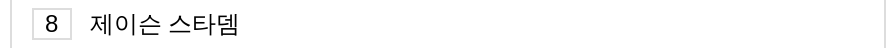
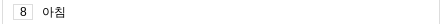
- 제이슨 스타뎀
+ 아침
